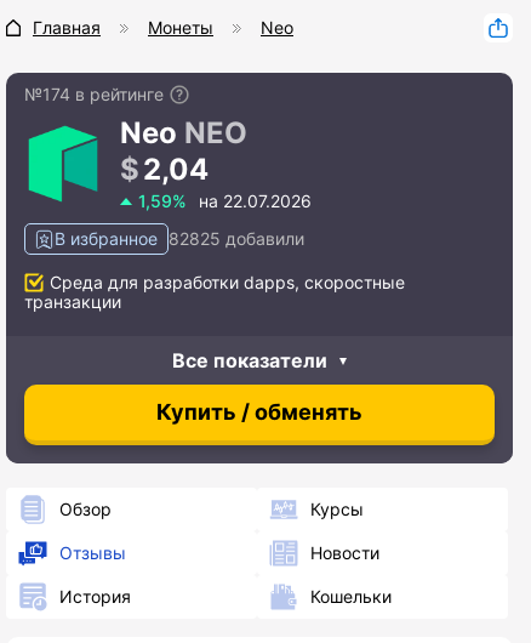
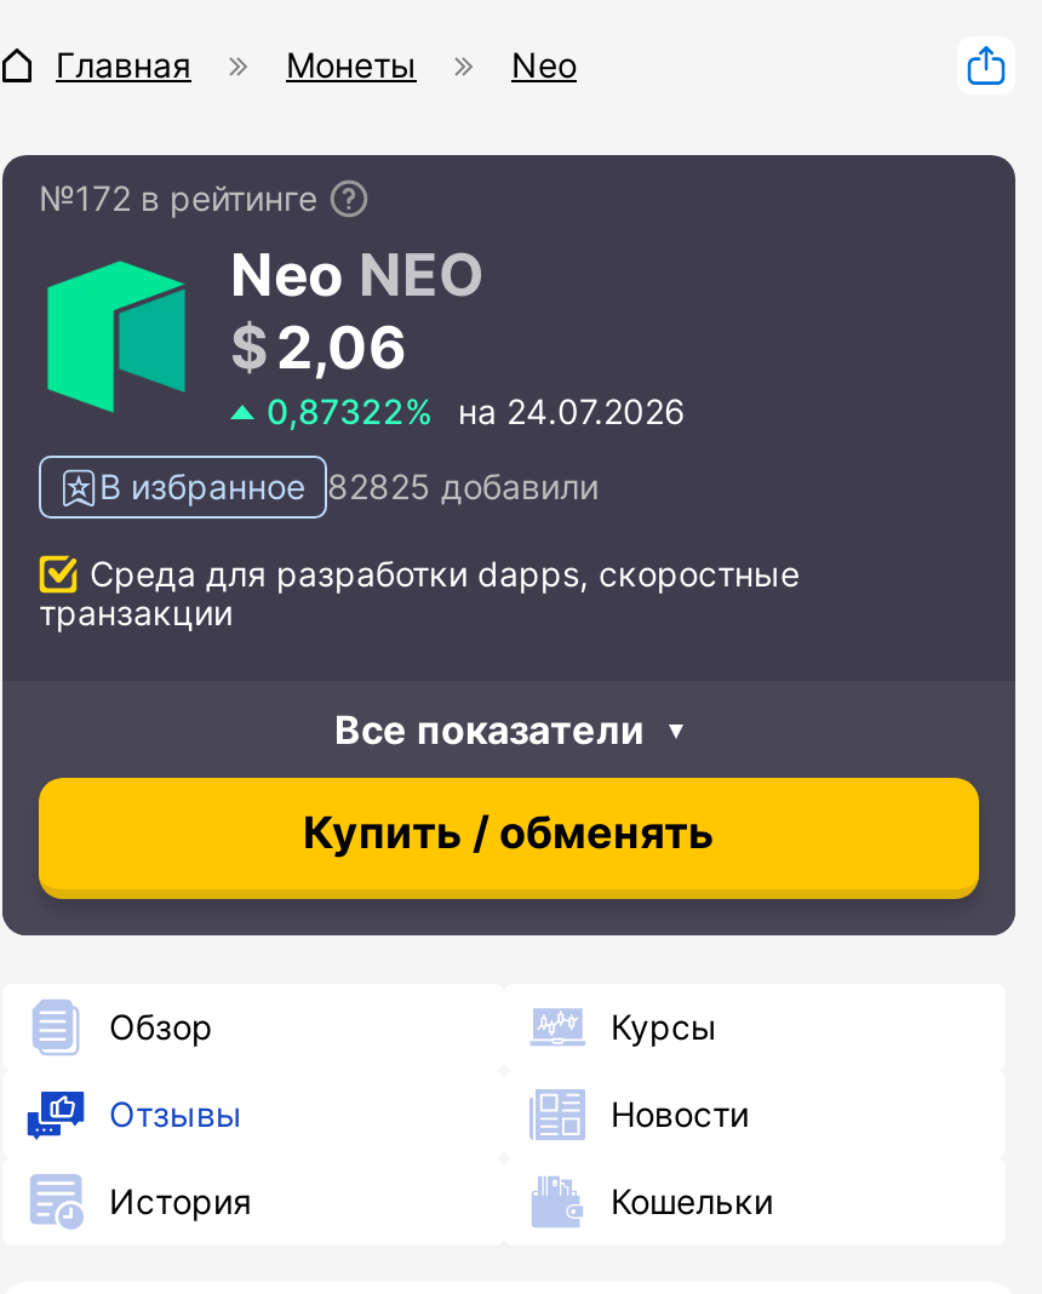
- №174 в рейтинге
+ №172 в рейтинге

- 2,04
+ 2,06

- 1,59% на 22.07.2026
+ 0,87322% на 24.07.2026
